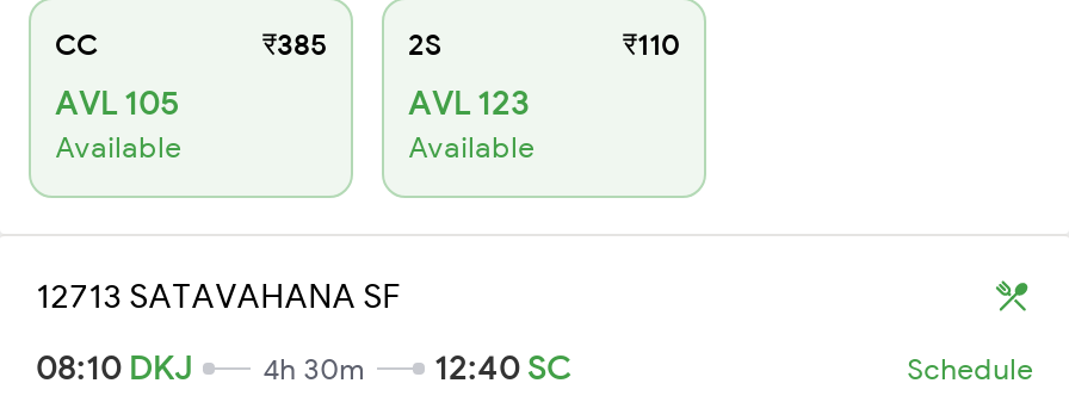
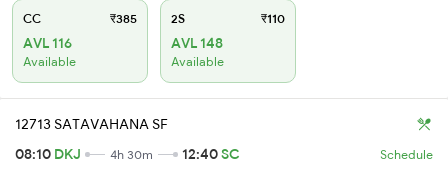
- AVL 105
+ AVL 116

- AVL 123
+ AVL 148
